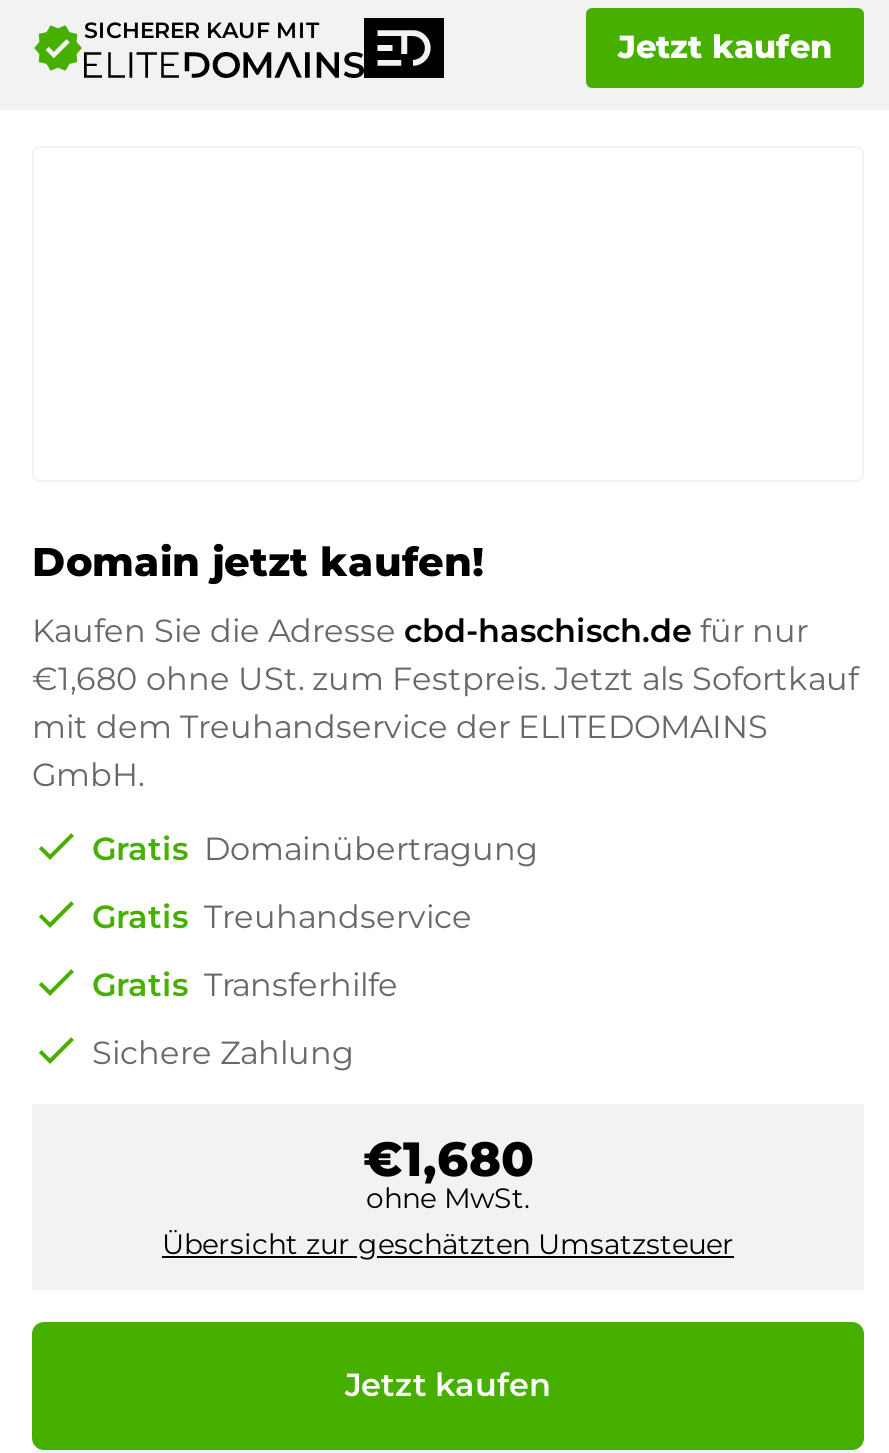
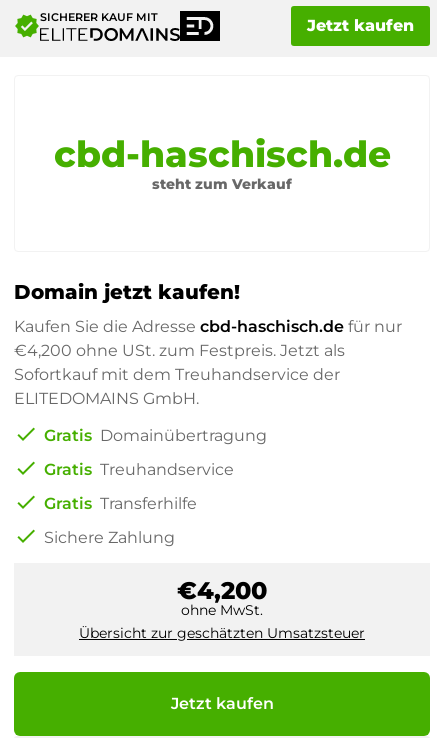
+ cbd-haschisch.de
+ steht zum Verkauf

- €1,680 ohne USt. zum Festpreis. Jetzt als Sofortkauf
- mit dem Treuhandservice der ELITEDOMAINS
- GmbH.
+ €4,200 ohne USt. zum Festpreis. Jetzt als
+ Sofortkauf mit dem Treuhandservice der
+ ELITEDOMAINS GmbH.

- €1,680
+ €4,200
